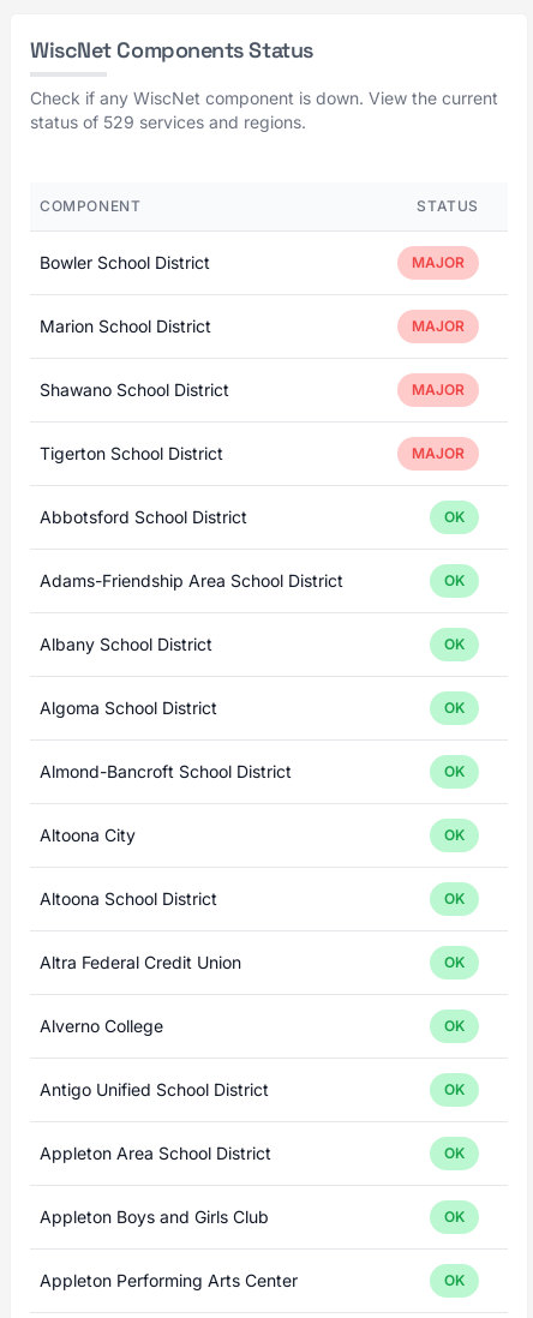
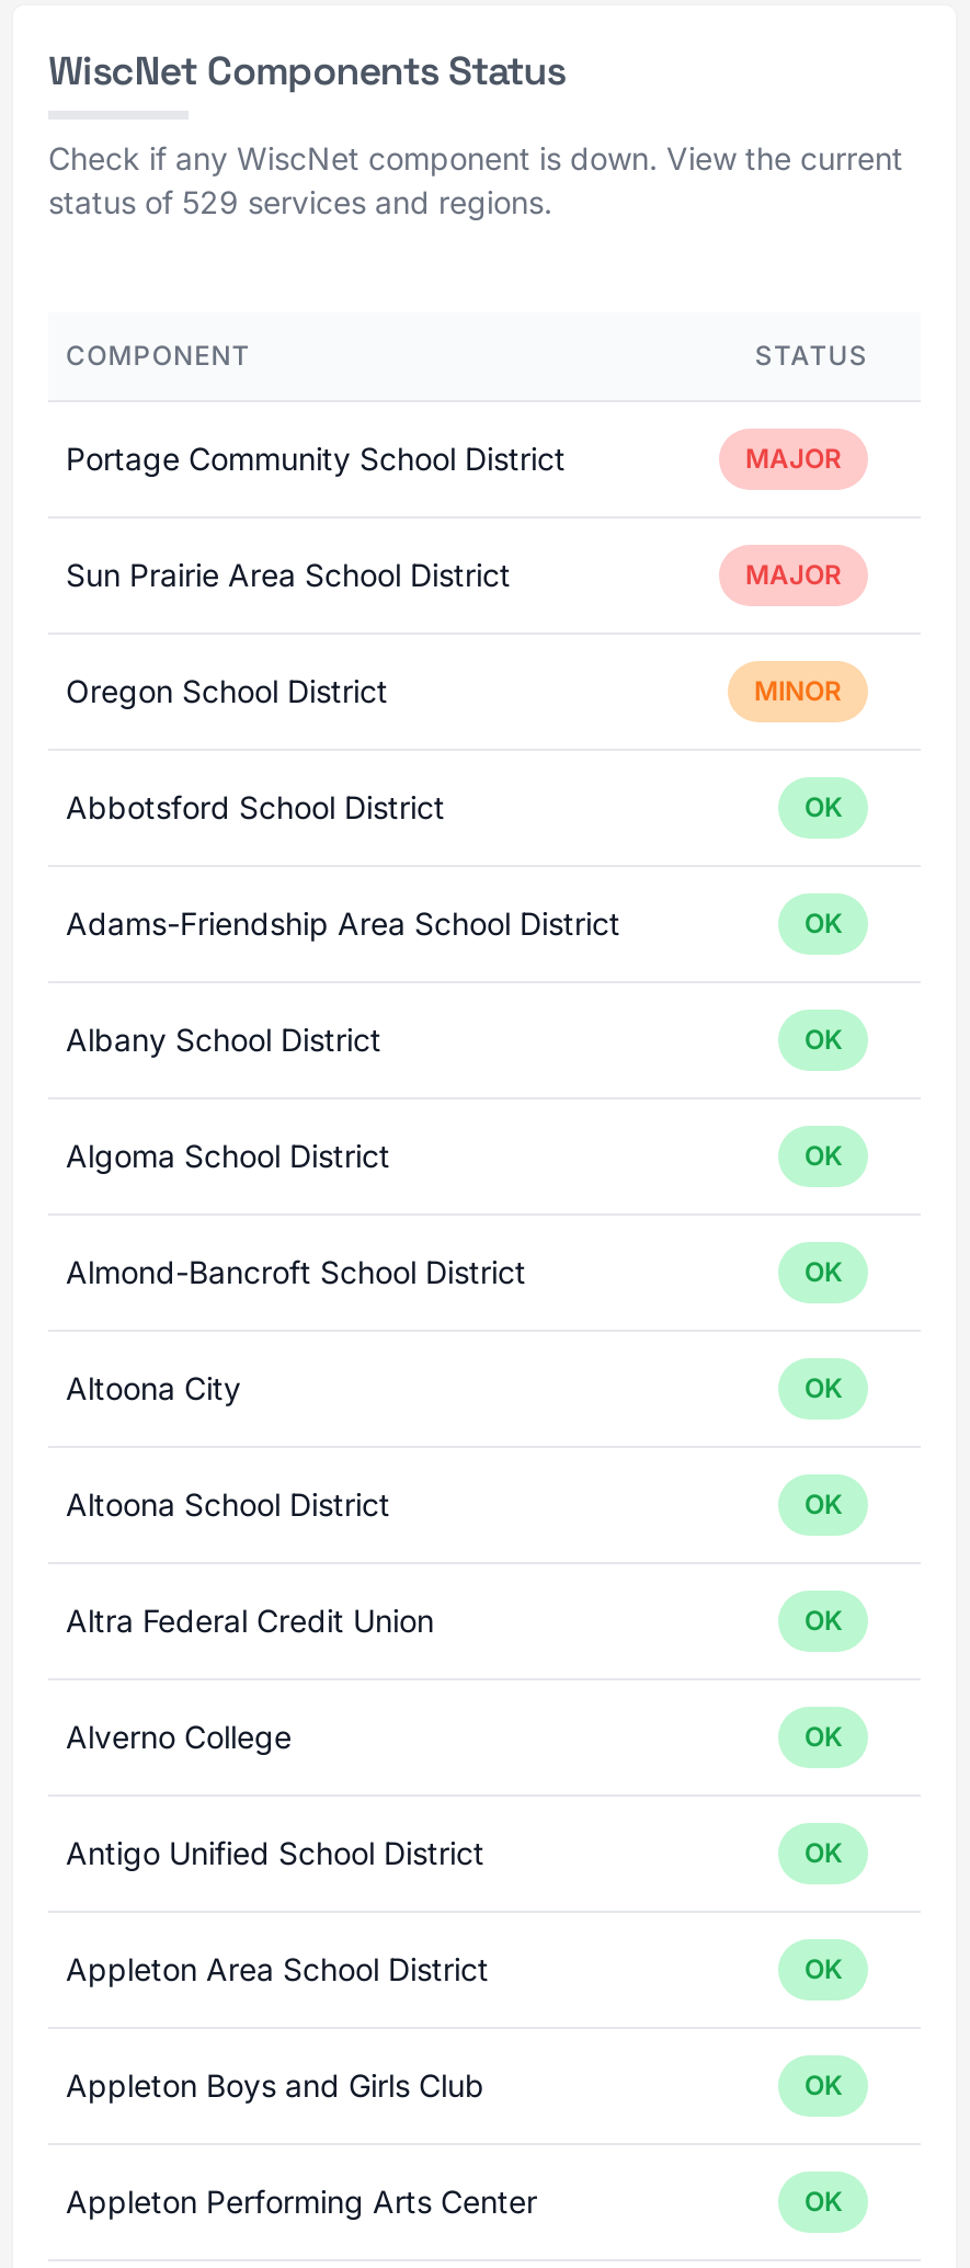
- Bowler School District
+ Portage Community School District

- Marion School District
+ Sun Prairie Area School District

- Shawano School District
- MAJOR
- Tigerton School District
- MAJOR
+ Oregon School District
+ MINOR
